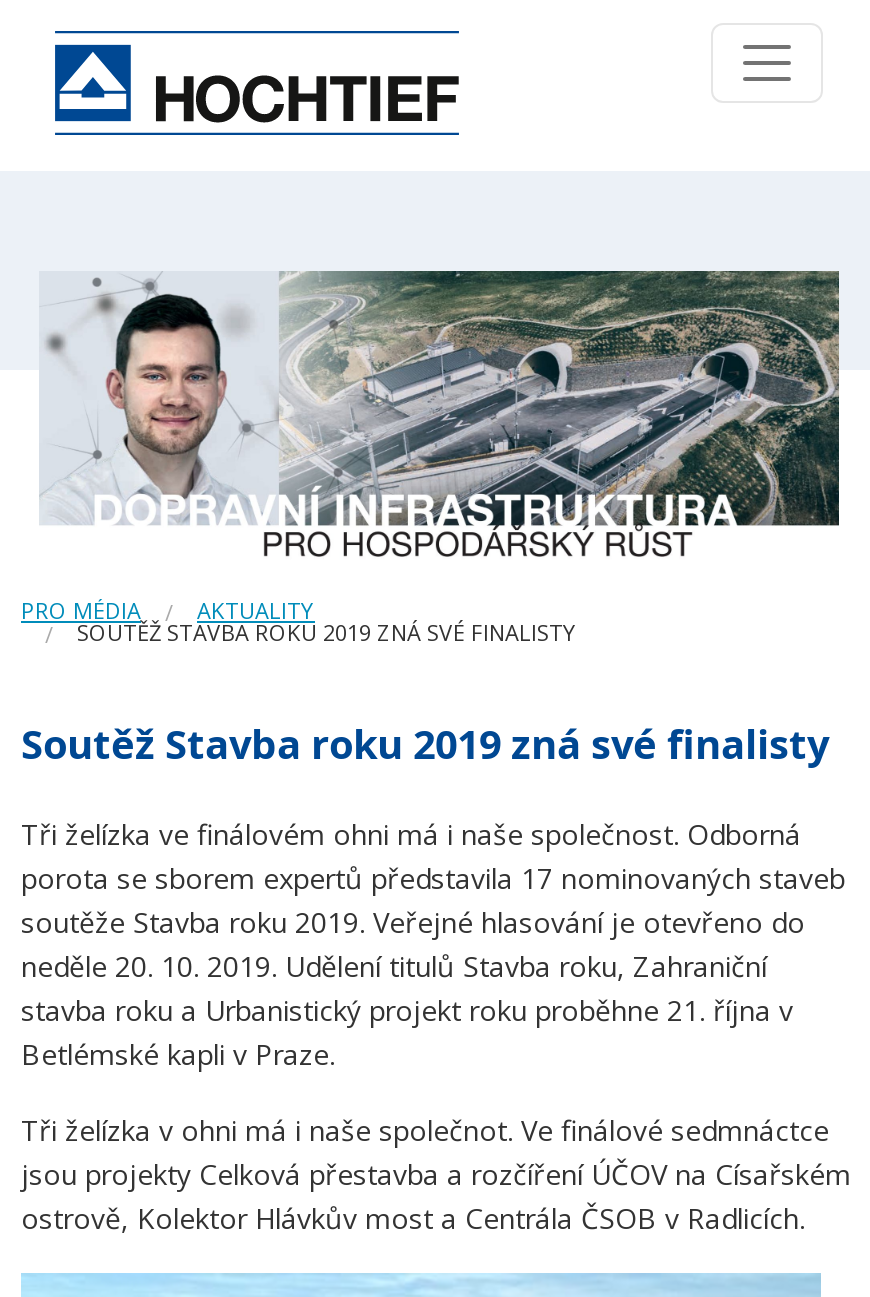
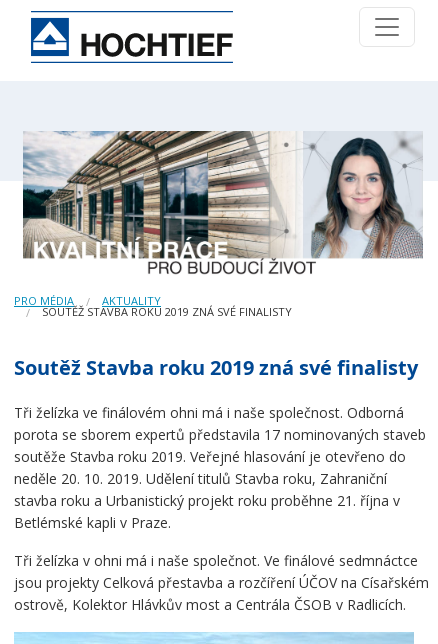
- [image]
+ [image]
